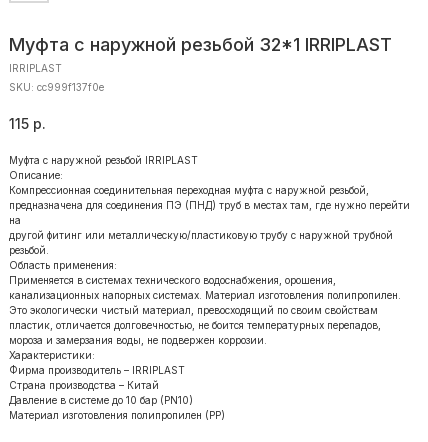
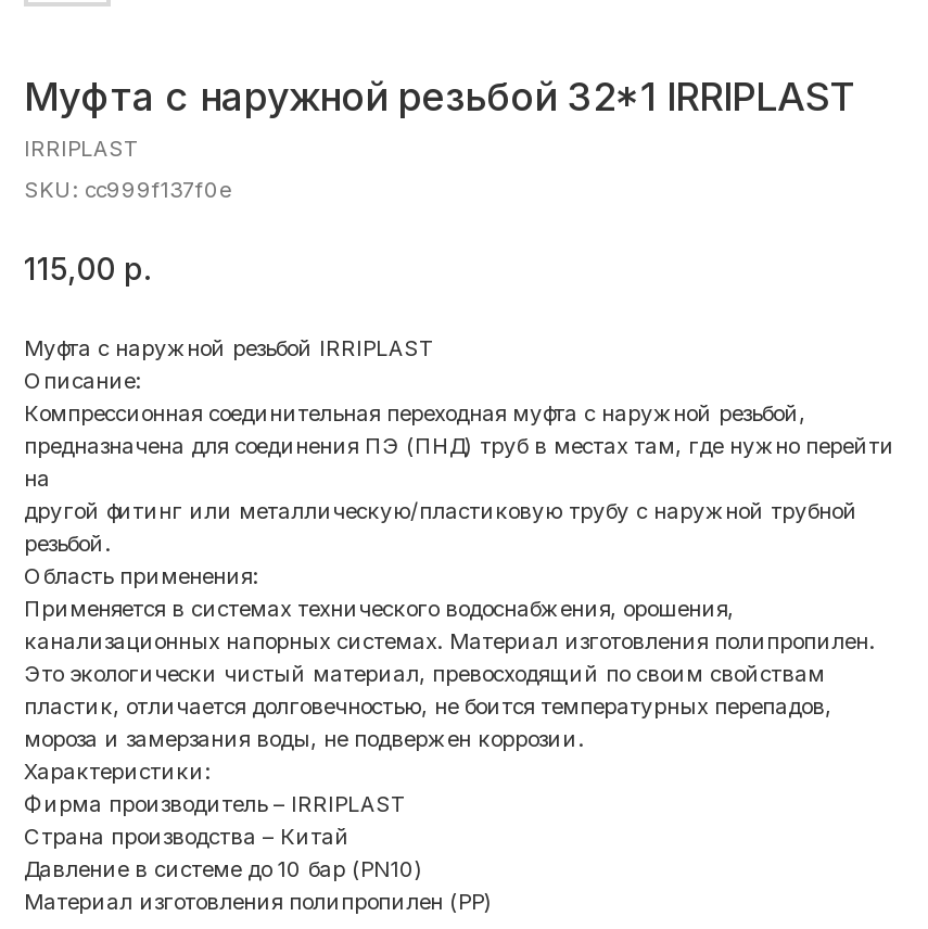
- 115 р.
+ 115,00 р.
